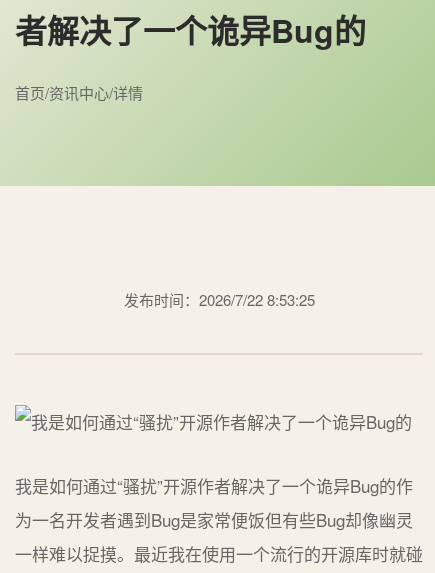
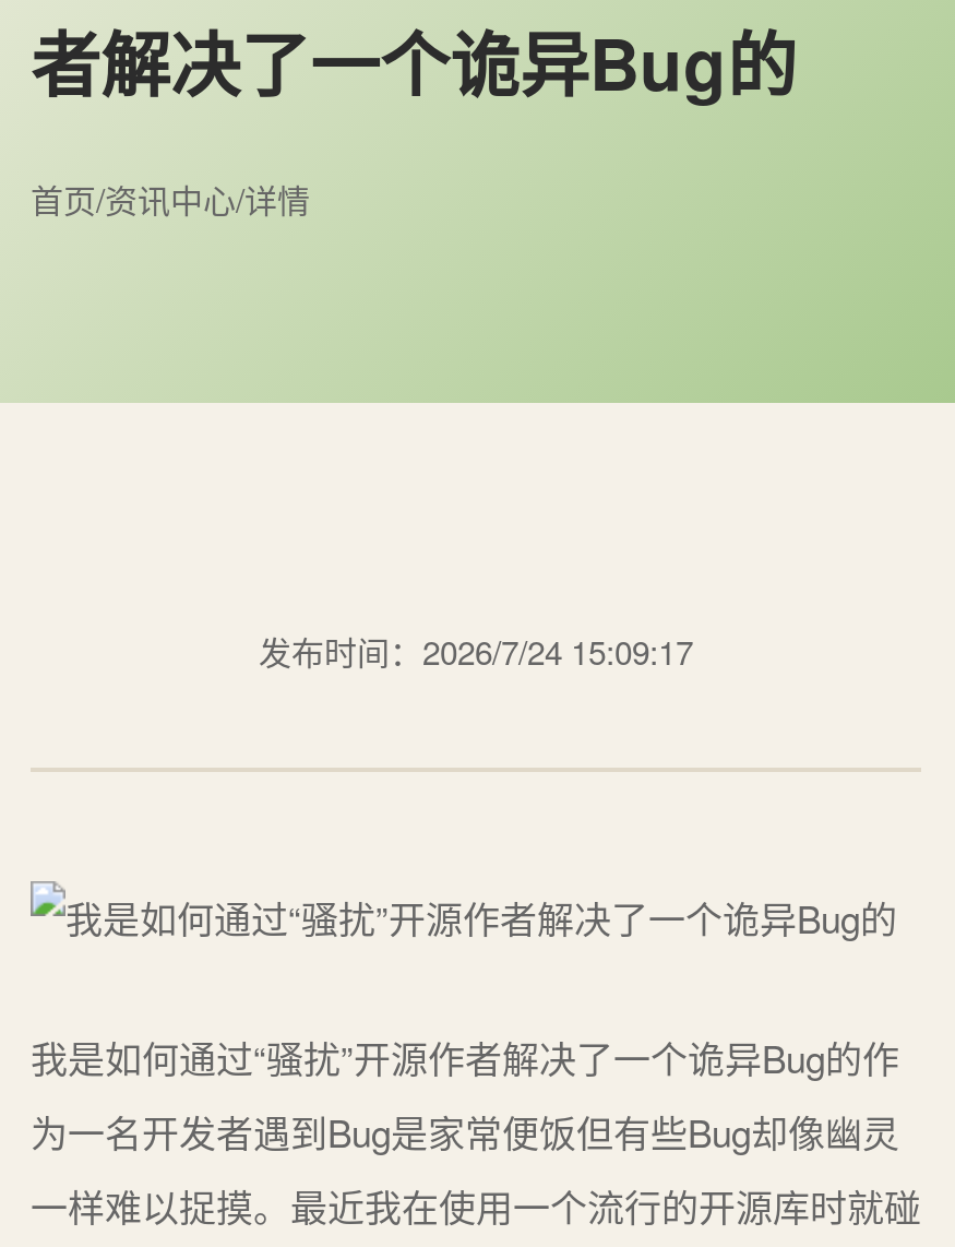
- 发布时间：2026/7/22 8:53:25
+ 发布时间：2026/7/24 15:09:17
